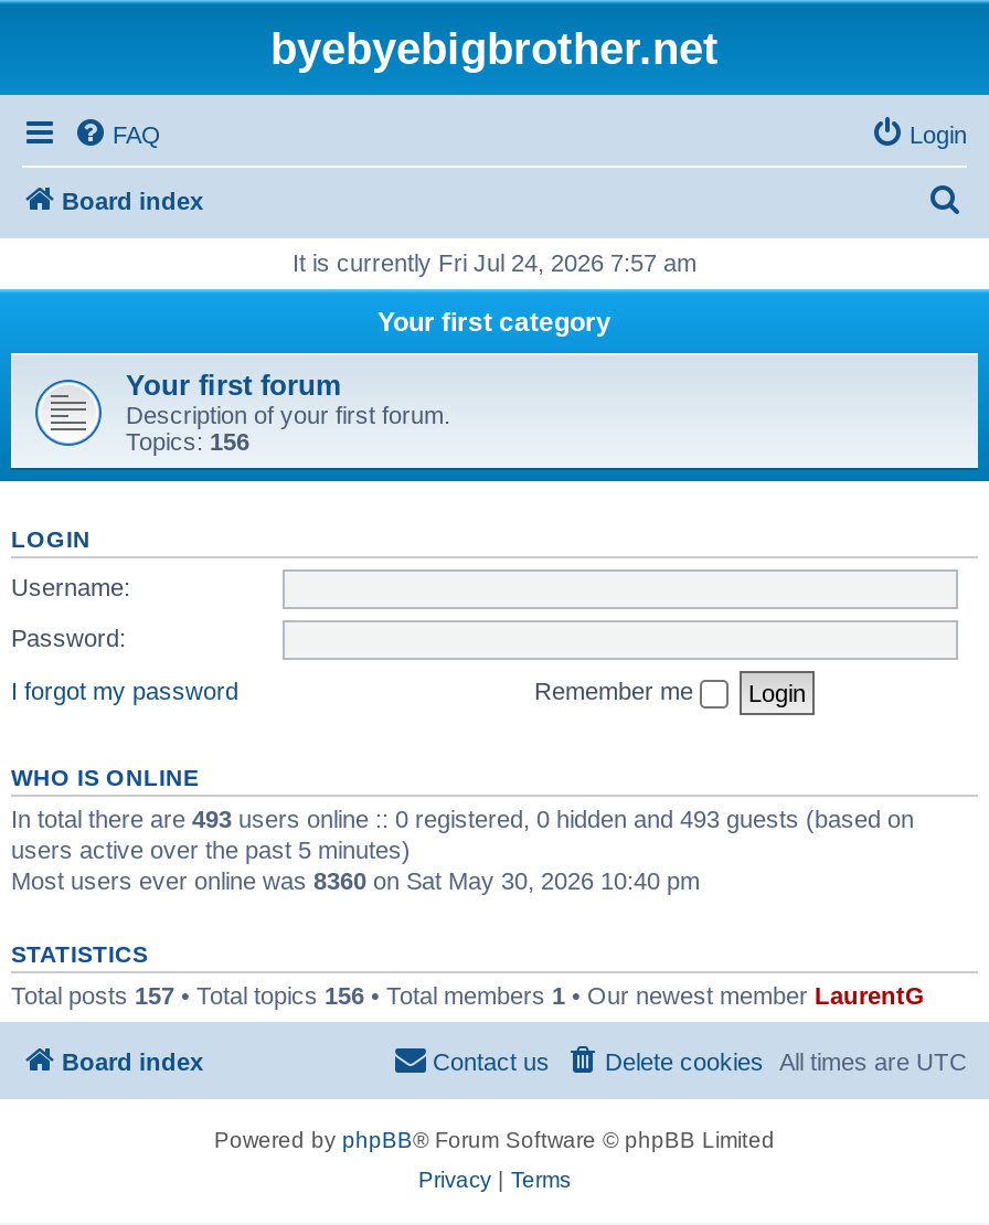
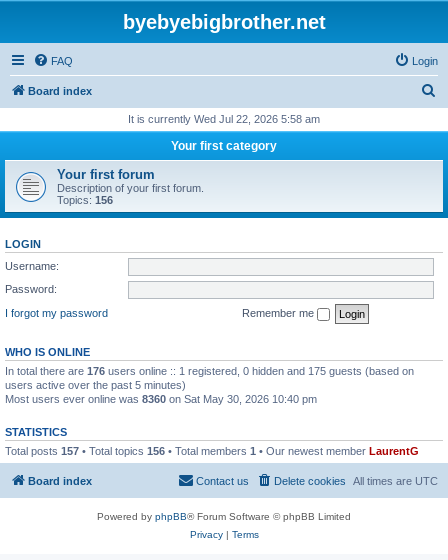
- It is currently Fri Jul 24, 2026 7:57 am
+ It is currently Wed Jul 22, 2026 5:58 am

- In total there are 493 users online :: 0 registered, 0 hidden and 493 guests (based on
+ In total there are 176 users online :: 1 registered, 0 hidden and 175 guests (based on
